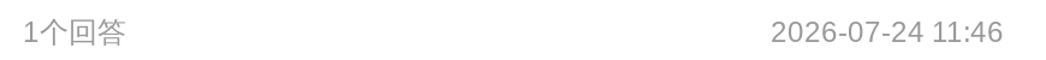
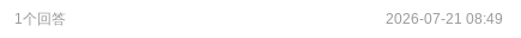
- 2026-07-24 11:46
+ 2026-07-21 08:49
